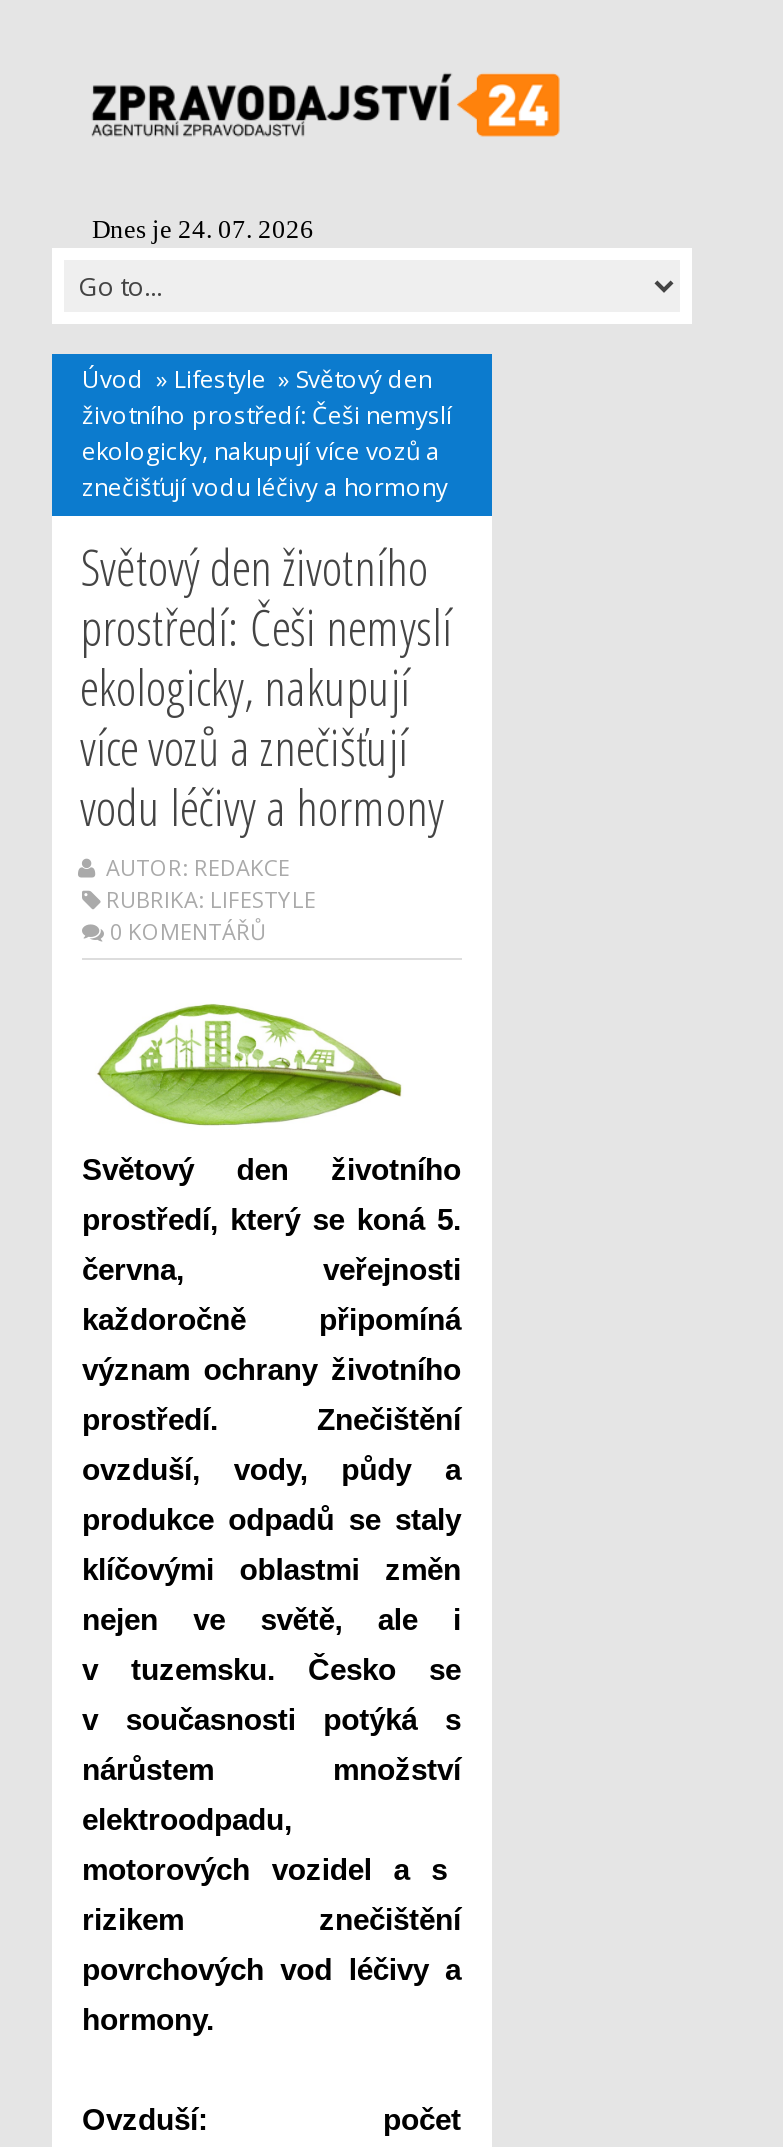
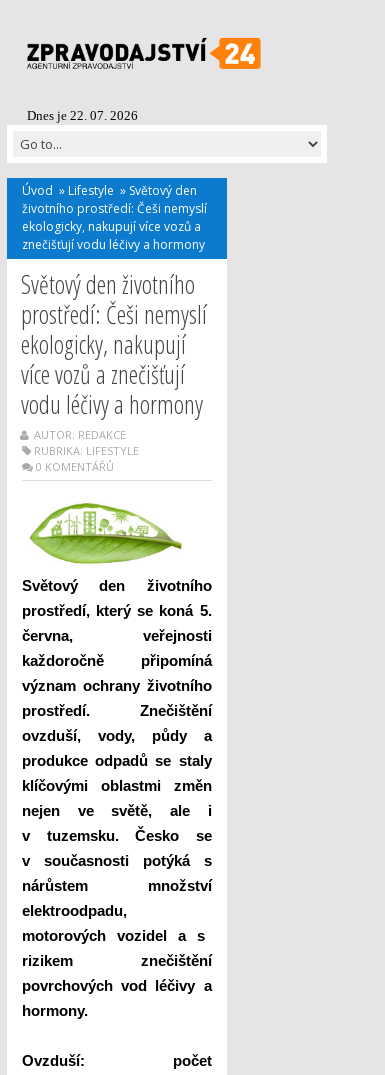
- Dnes je 24. 07. 2026
+ Dnes je 22. 07. 2026
